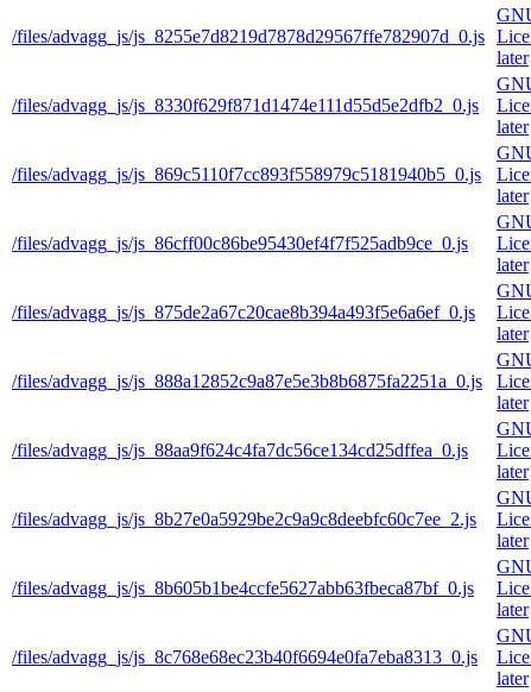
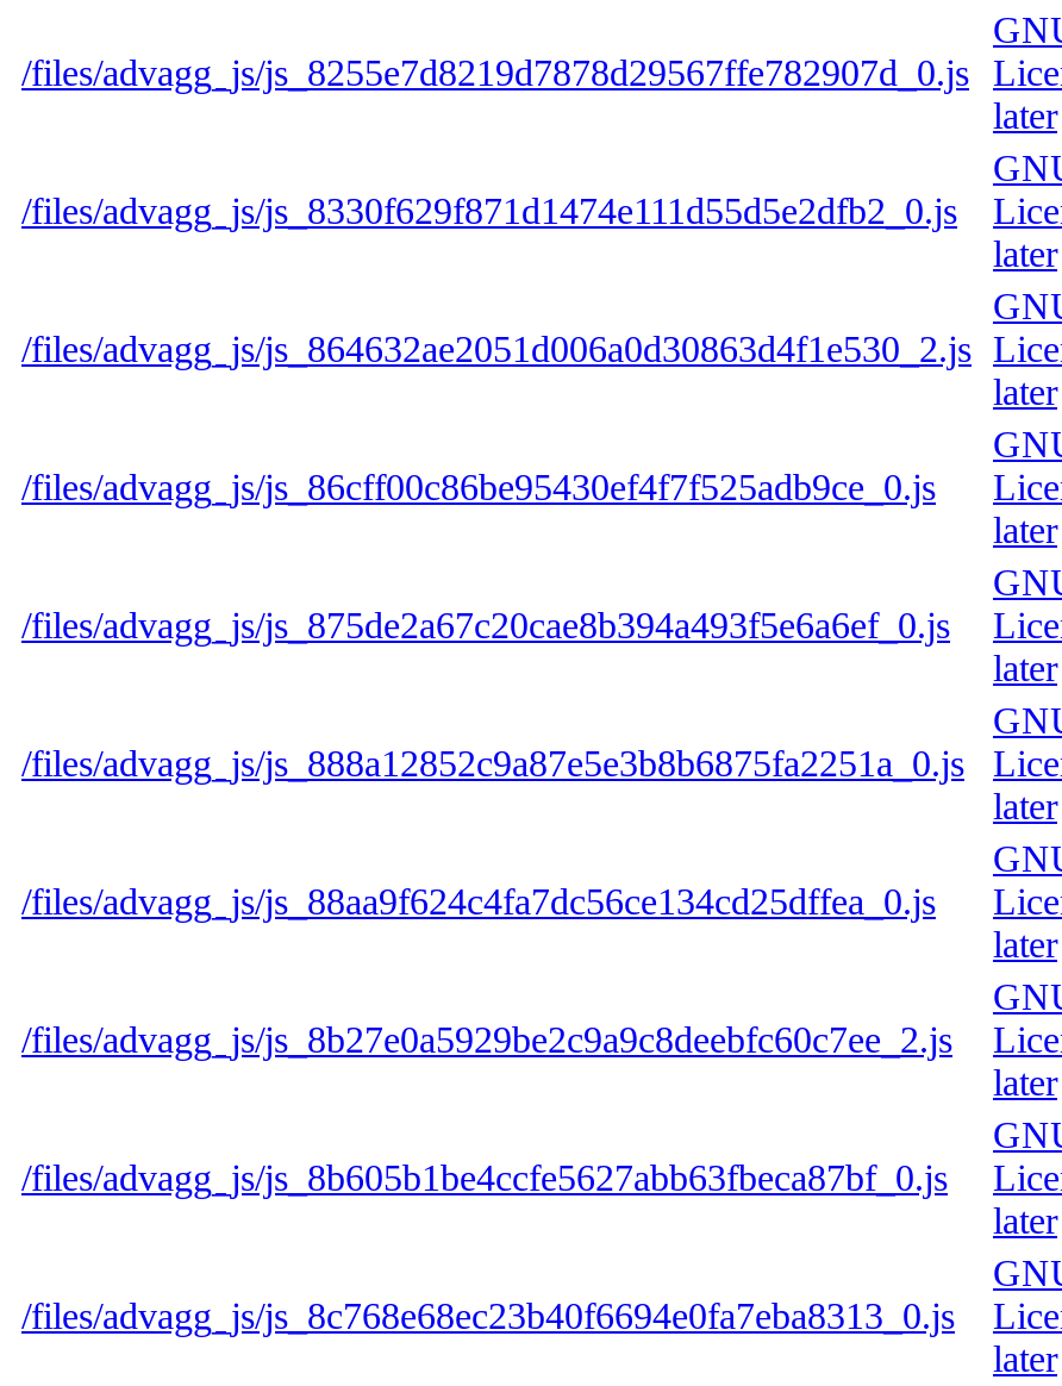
- /files/advagg_js/js_869c5110f7cc893f558979c5181940b5_0.js
+ /files/advagg_js/js_864632ae2051d006a0d30863d4f1e530_2.js
